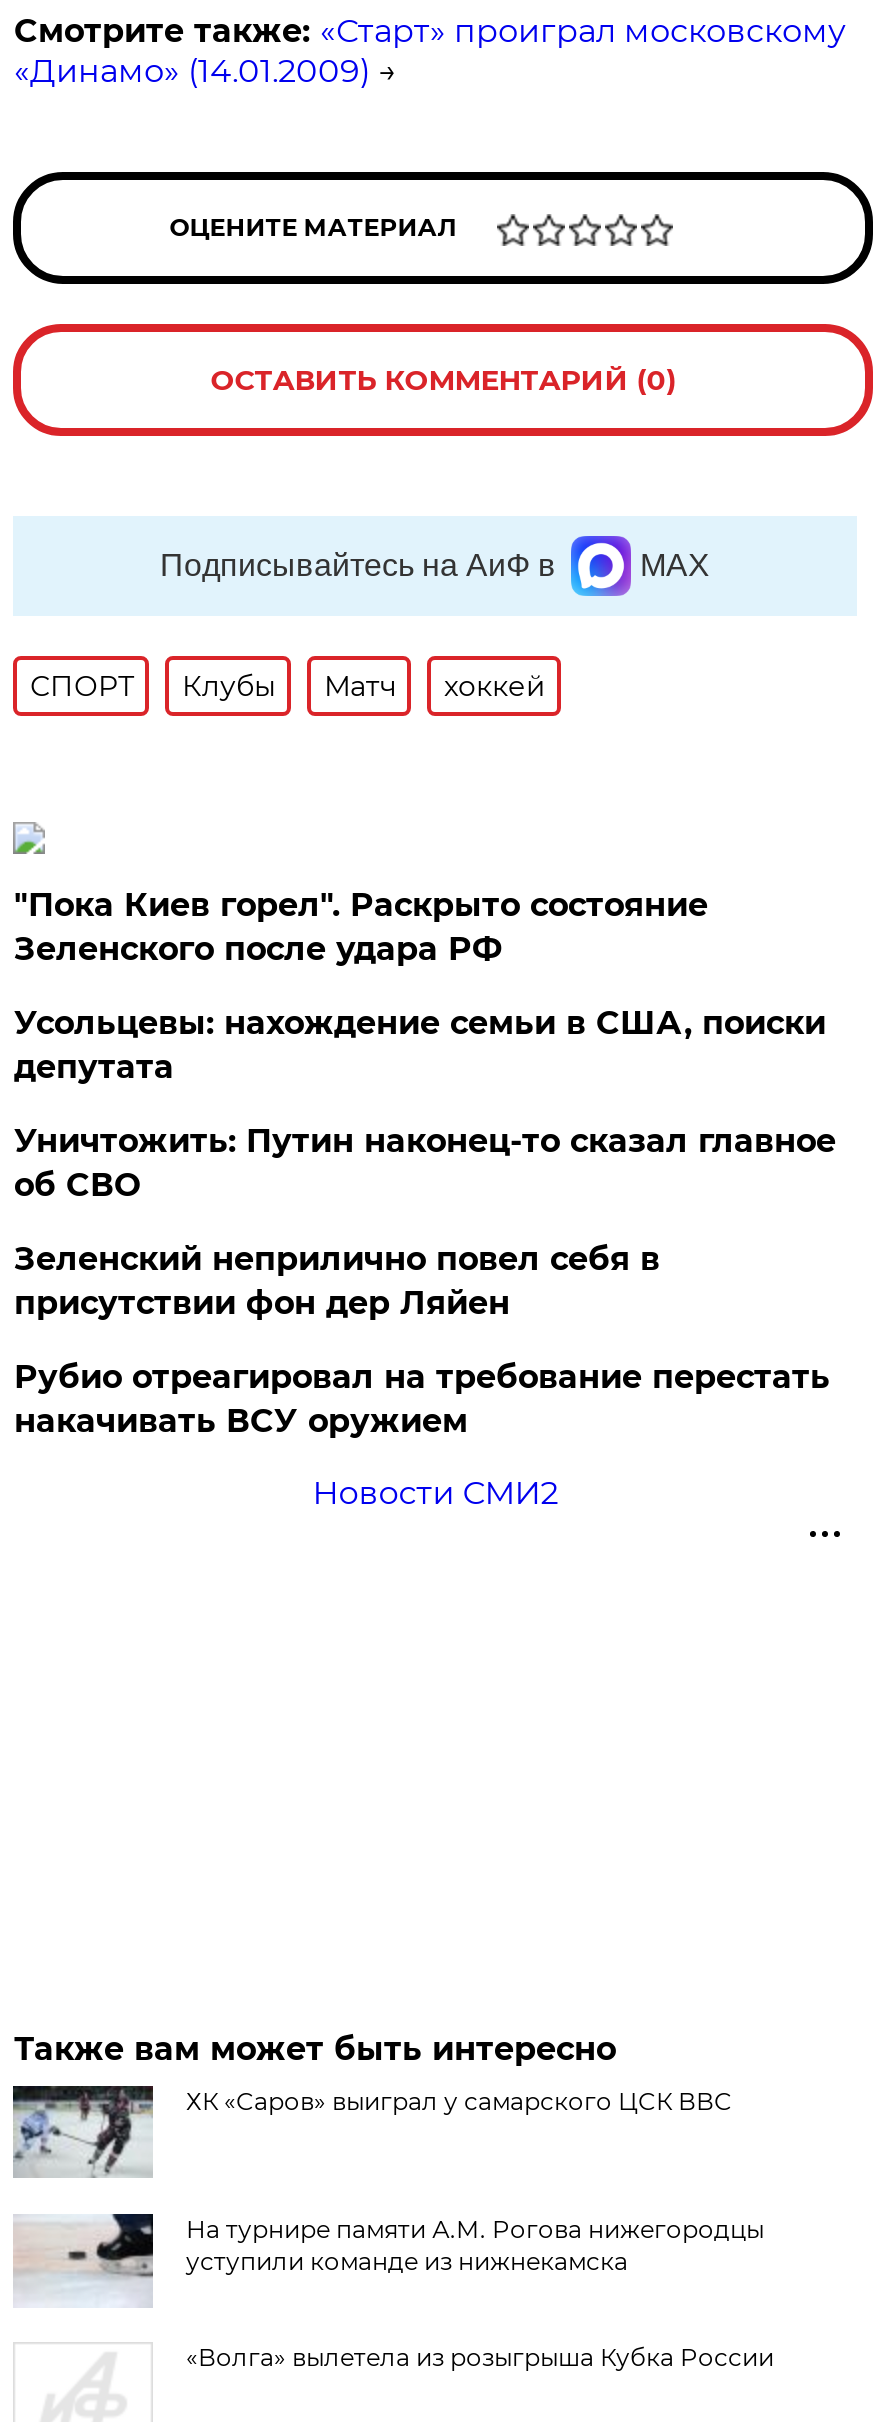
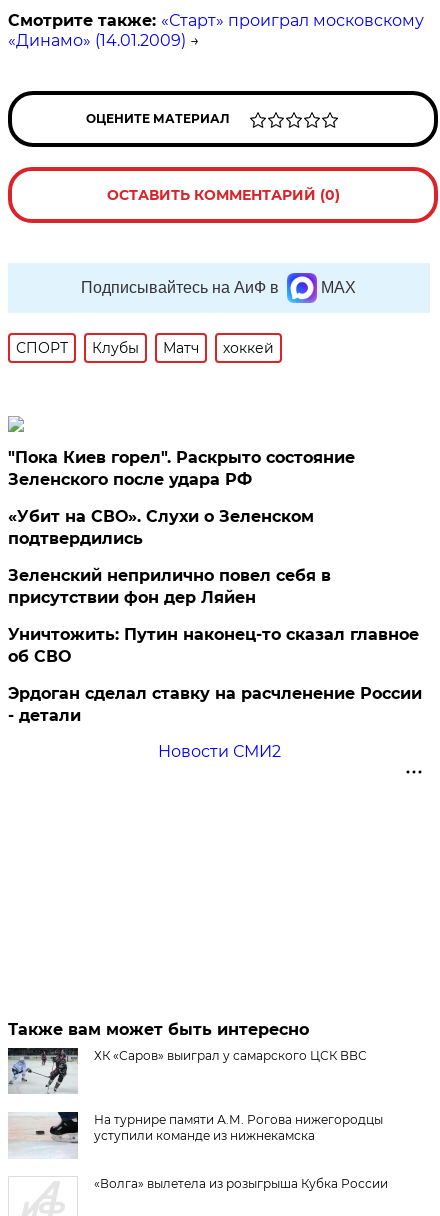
- Усольцевы: нахождение семьи в США, поиски
- депутата
+ «Убит на СВО». Слухи о Зеленском
+ подтвердились

moved down: Уничтожить: Путин наконец-то сказал главное | об СВО

moved up: Зеленский неприлично повел cебя в | присутствии фон дер Ляйен

- Рубио отреагировал на требование перестать
- накачивать ВСУ оружием
+ Эрдоган сделал ставку на расчленение России
+ - детали
